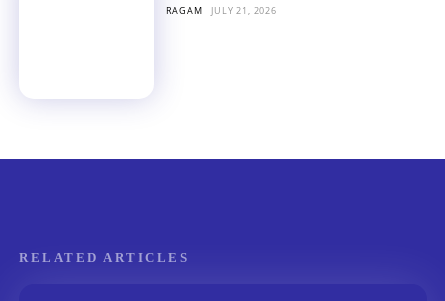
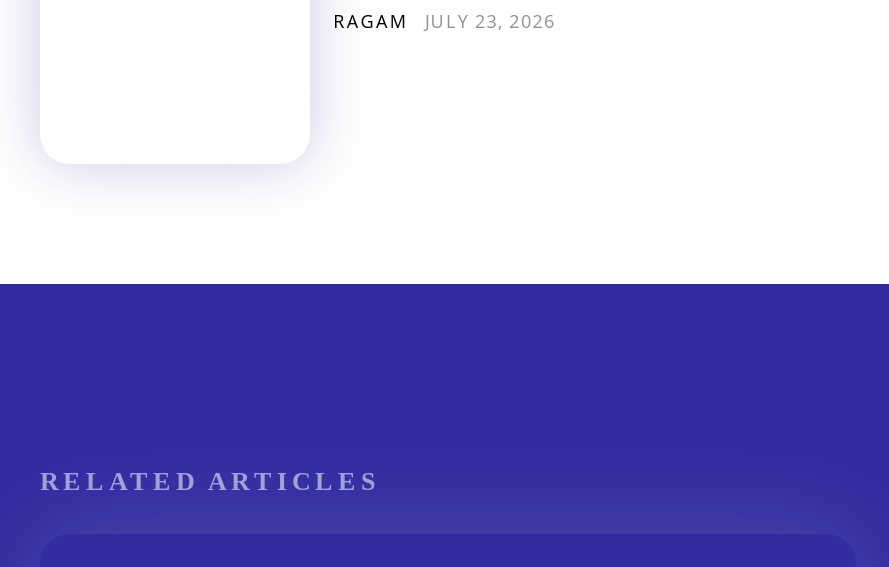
- RAGAM JULY 21, 2026
+ RAGAM JULY 23, 2026
